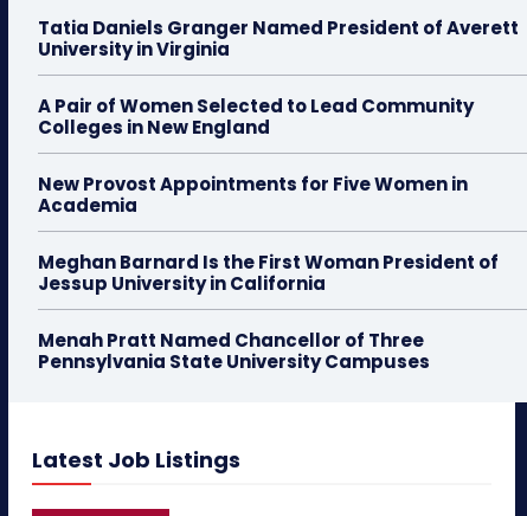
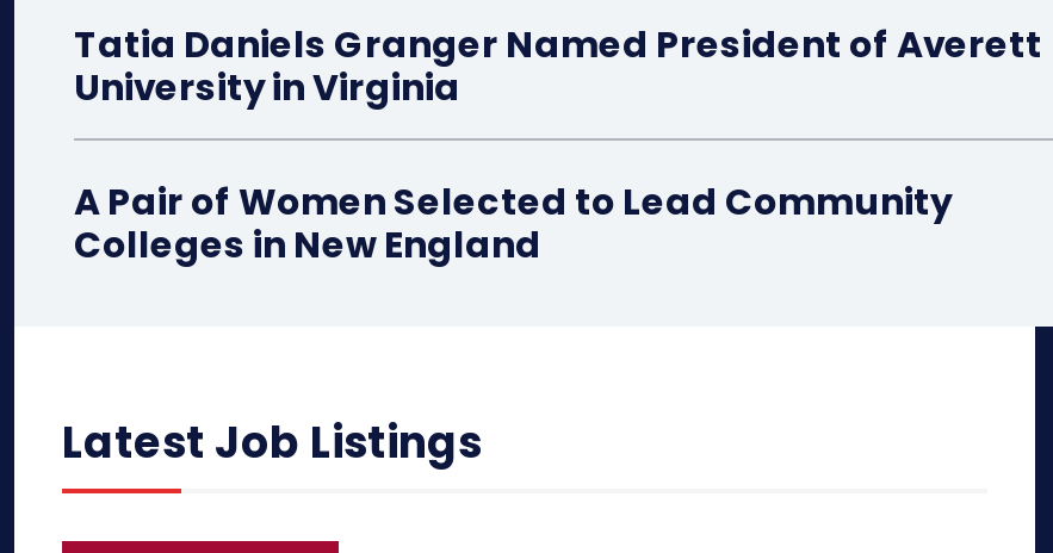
- New Provost Appointments for Five Women in
- Academia
- Meghan Barnard Is the First Woman President of
- Jessup University in California
- Menah Pratt Named Chancellor of Three
- Pennsylvania State University Campuses
